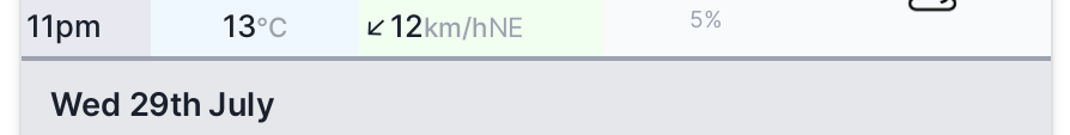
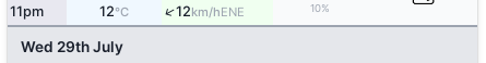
- 13°C
+ 12°C

- 12km/hNE
+ 12km/hENE

- 5%
+ 10%
